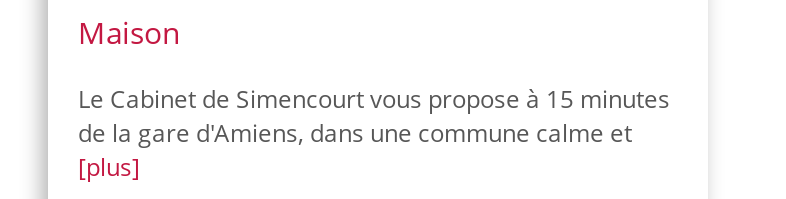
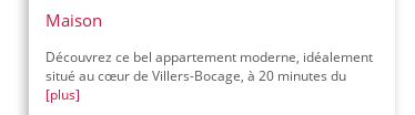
- Le Cabinet de Simencourt vous propose à 15 minutes
- de la gare d'Amiens, dans une commune calme et
+ Découvrez ce bel appartement moderne, idéalement
+ situé au cœur de Villers-Bocage, à 20 minutes du
